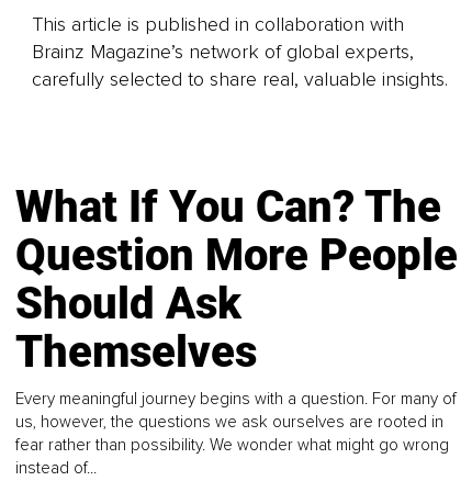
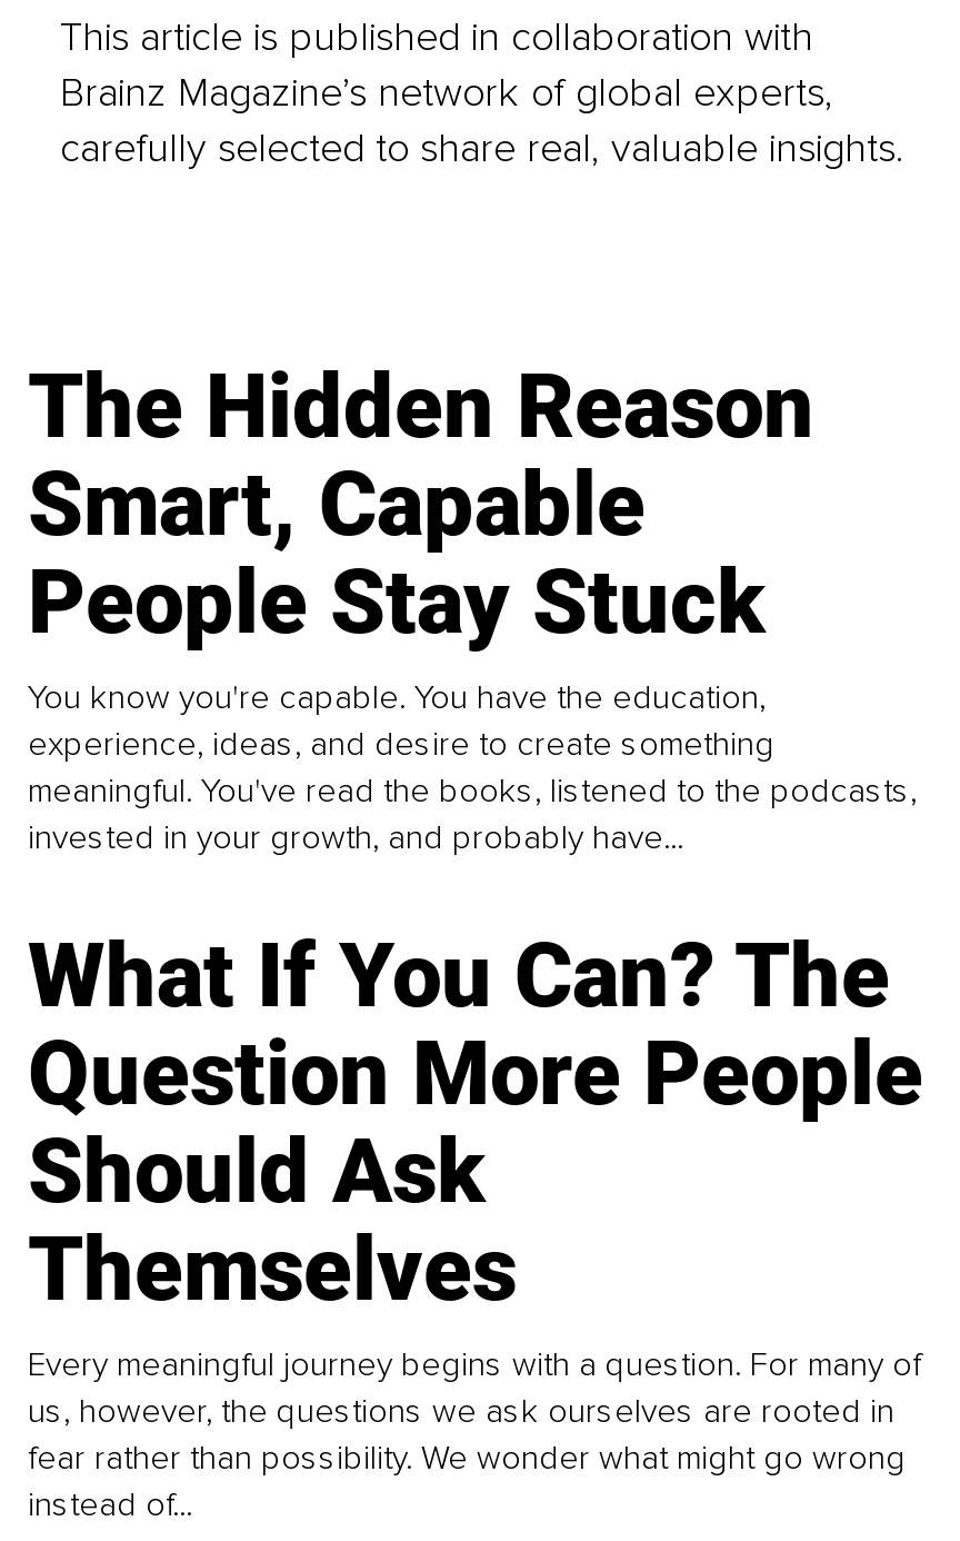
+ The Hidden Reason
+ Smart, Capable
+ People Stay Stuck
+ You know you're capable. You have the education,
+ experience, ideas, and desire to create something
+ meaningful. You've read the books, listened to the podcasts,
+ invested in your growth, and probably have...
